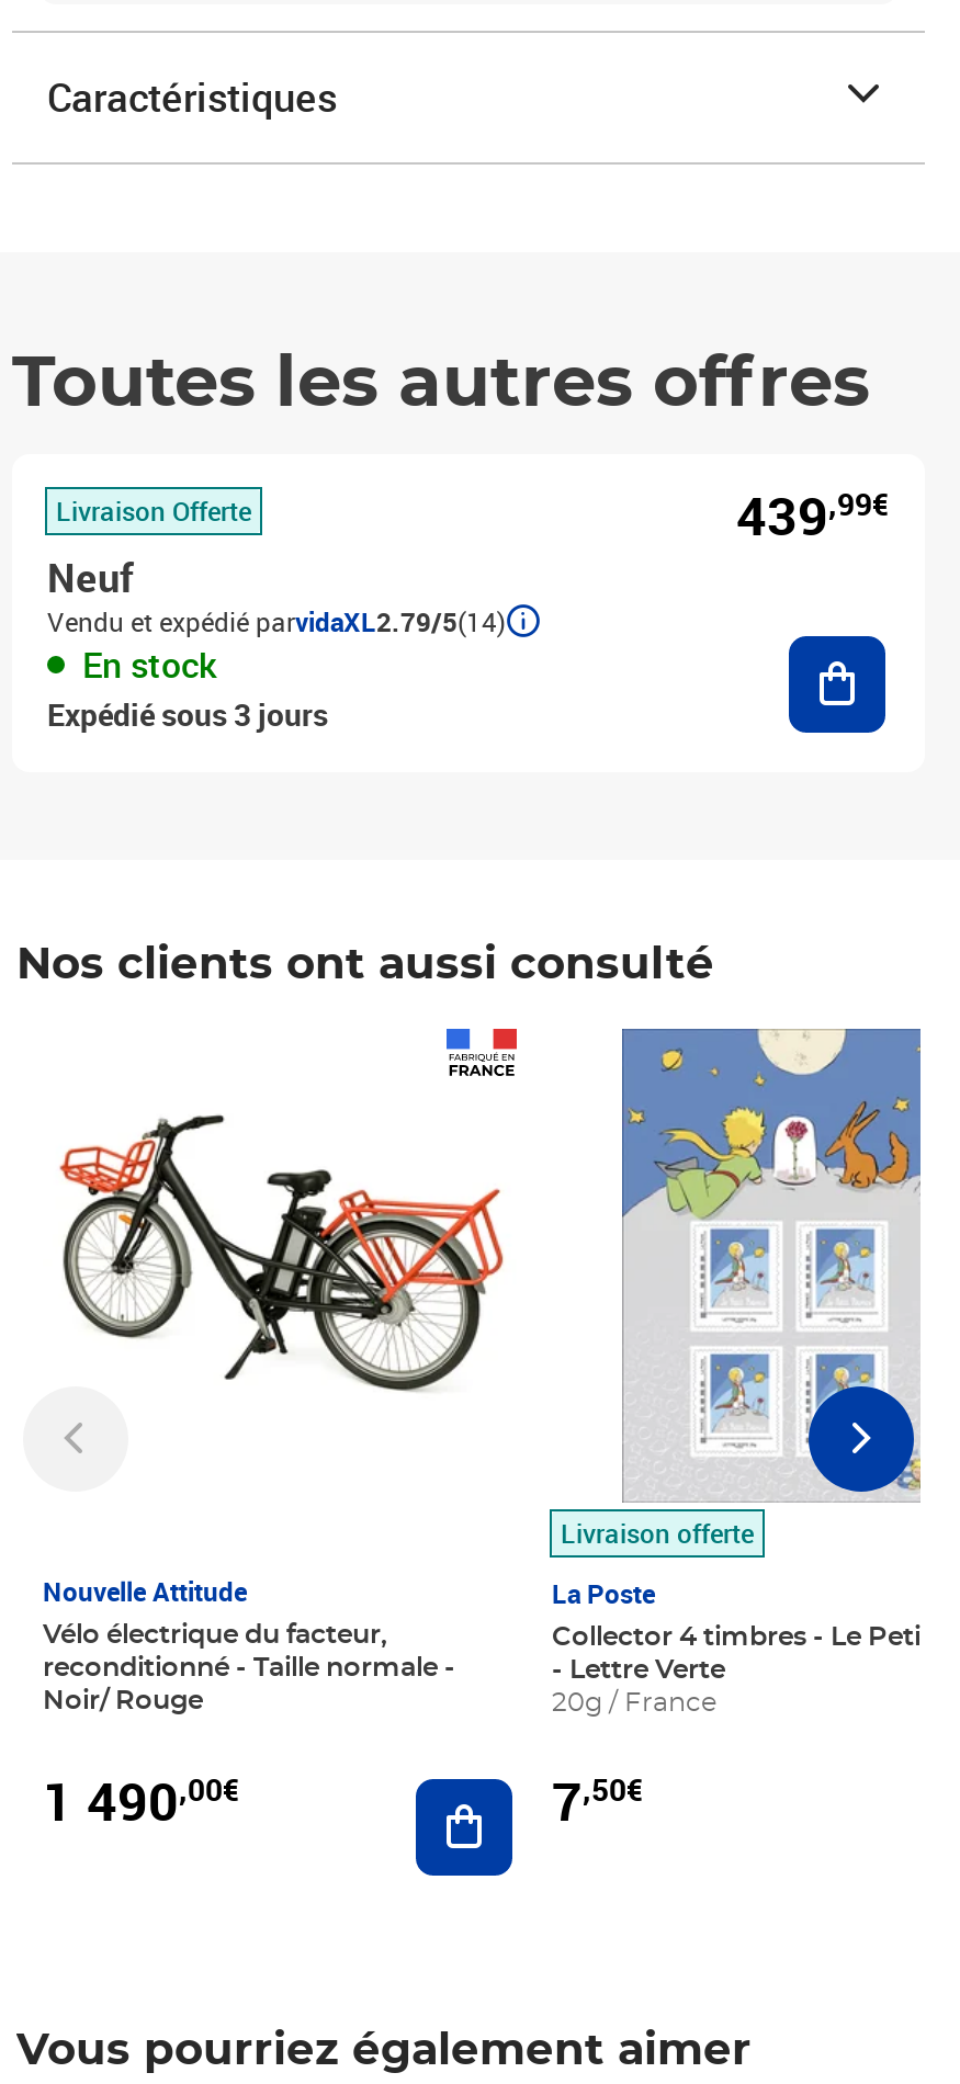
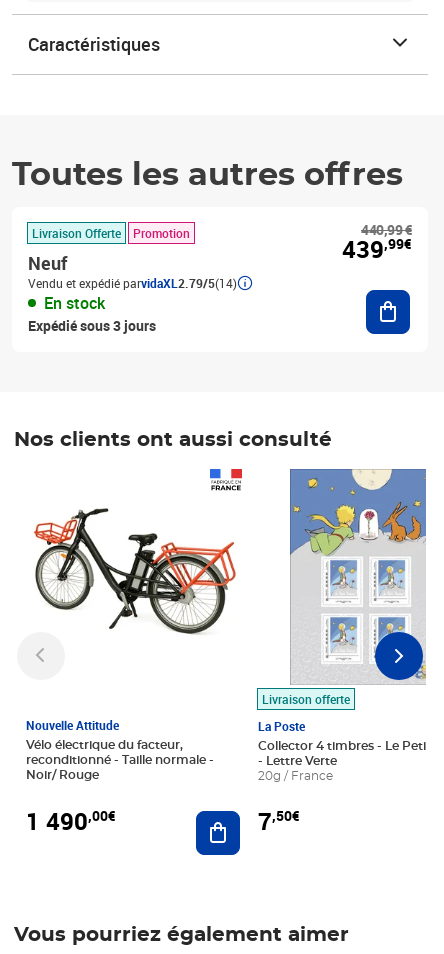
+ 440,99 €

+ Promotion
